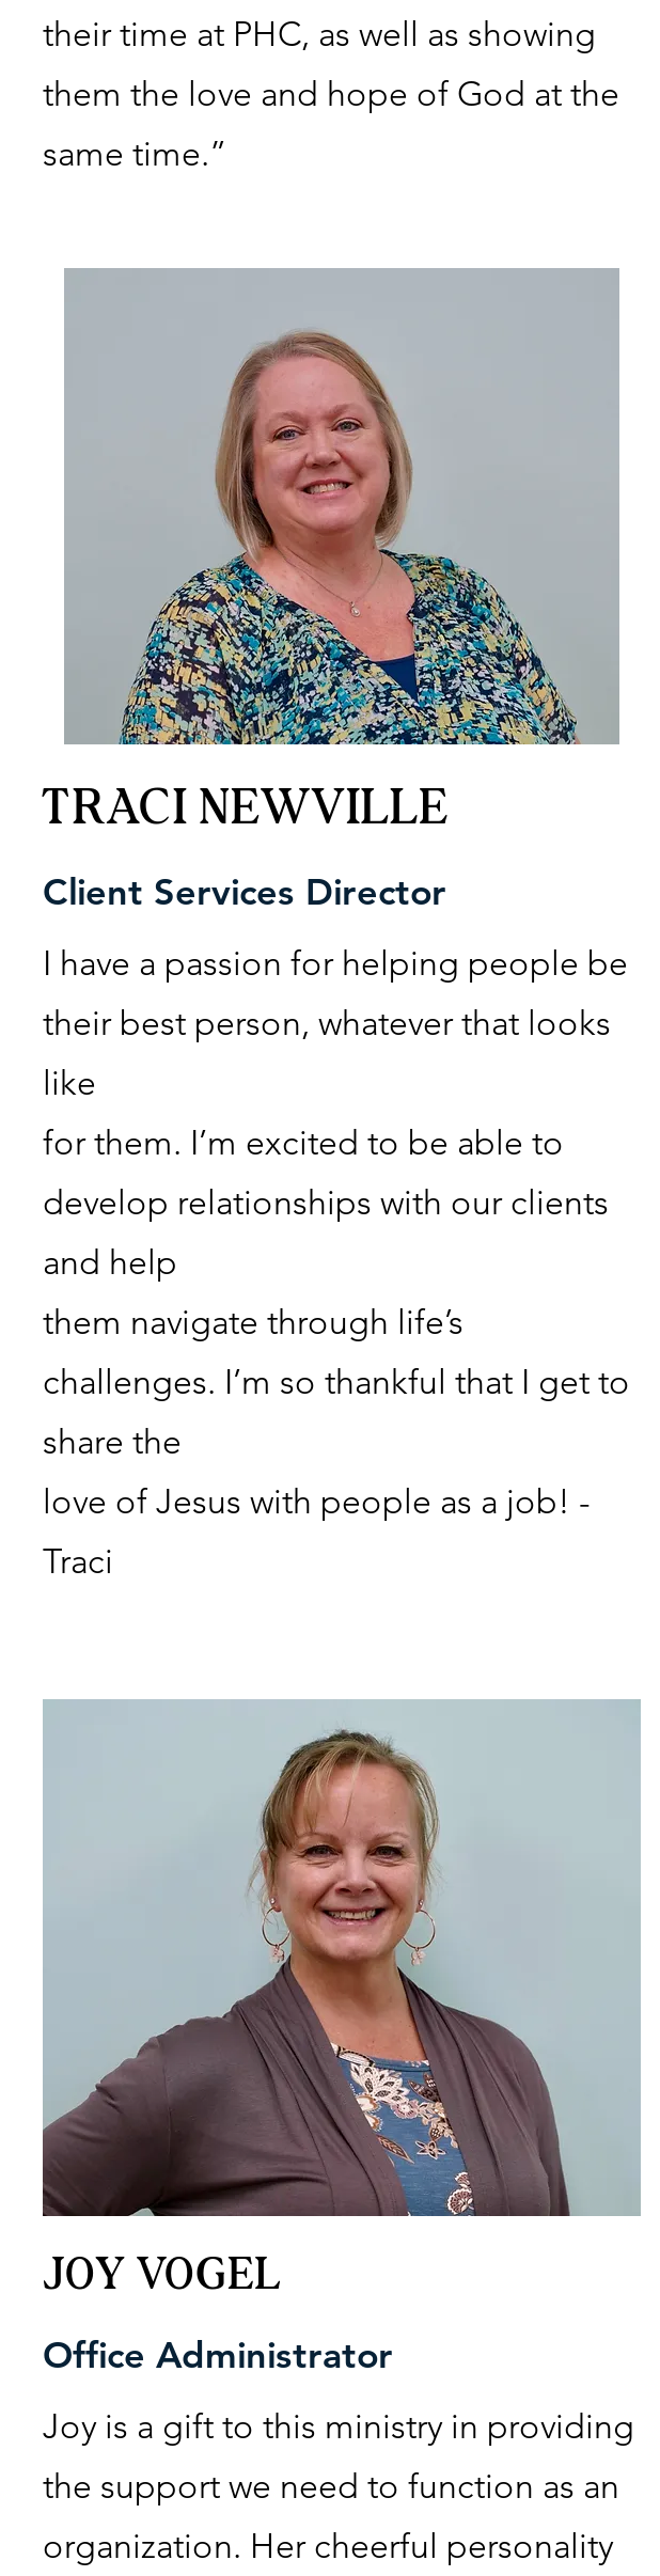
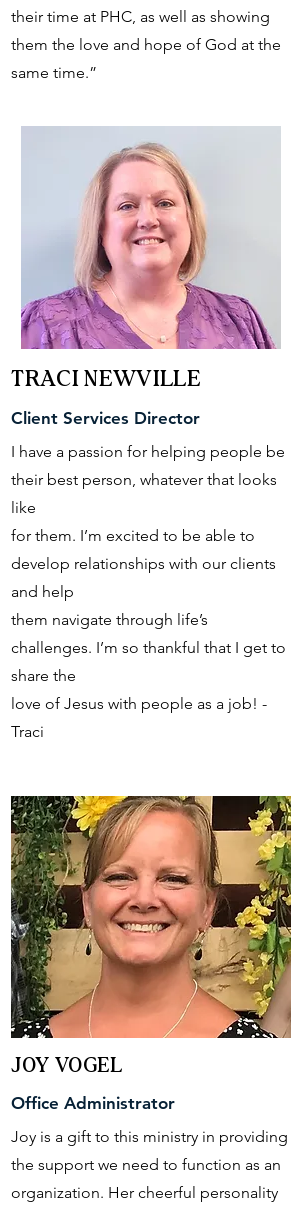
- [image]
+ [image]

- [image]
+ [image]
